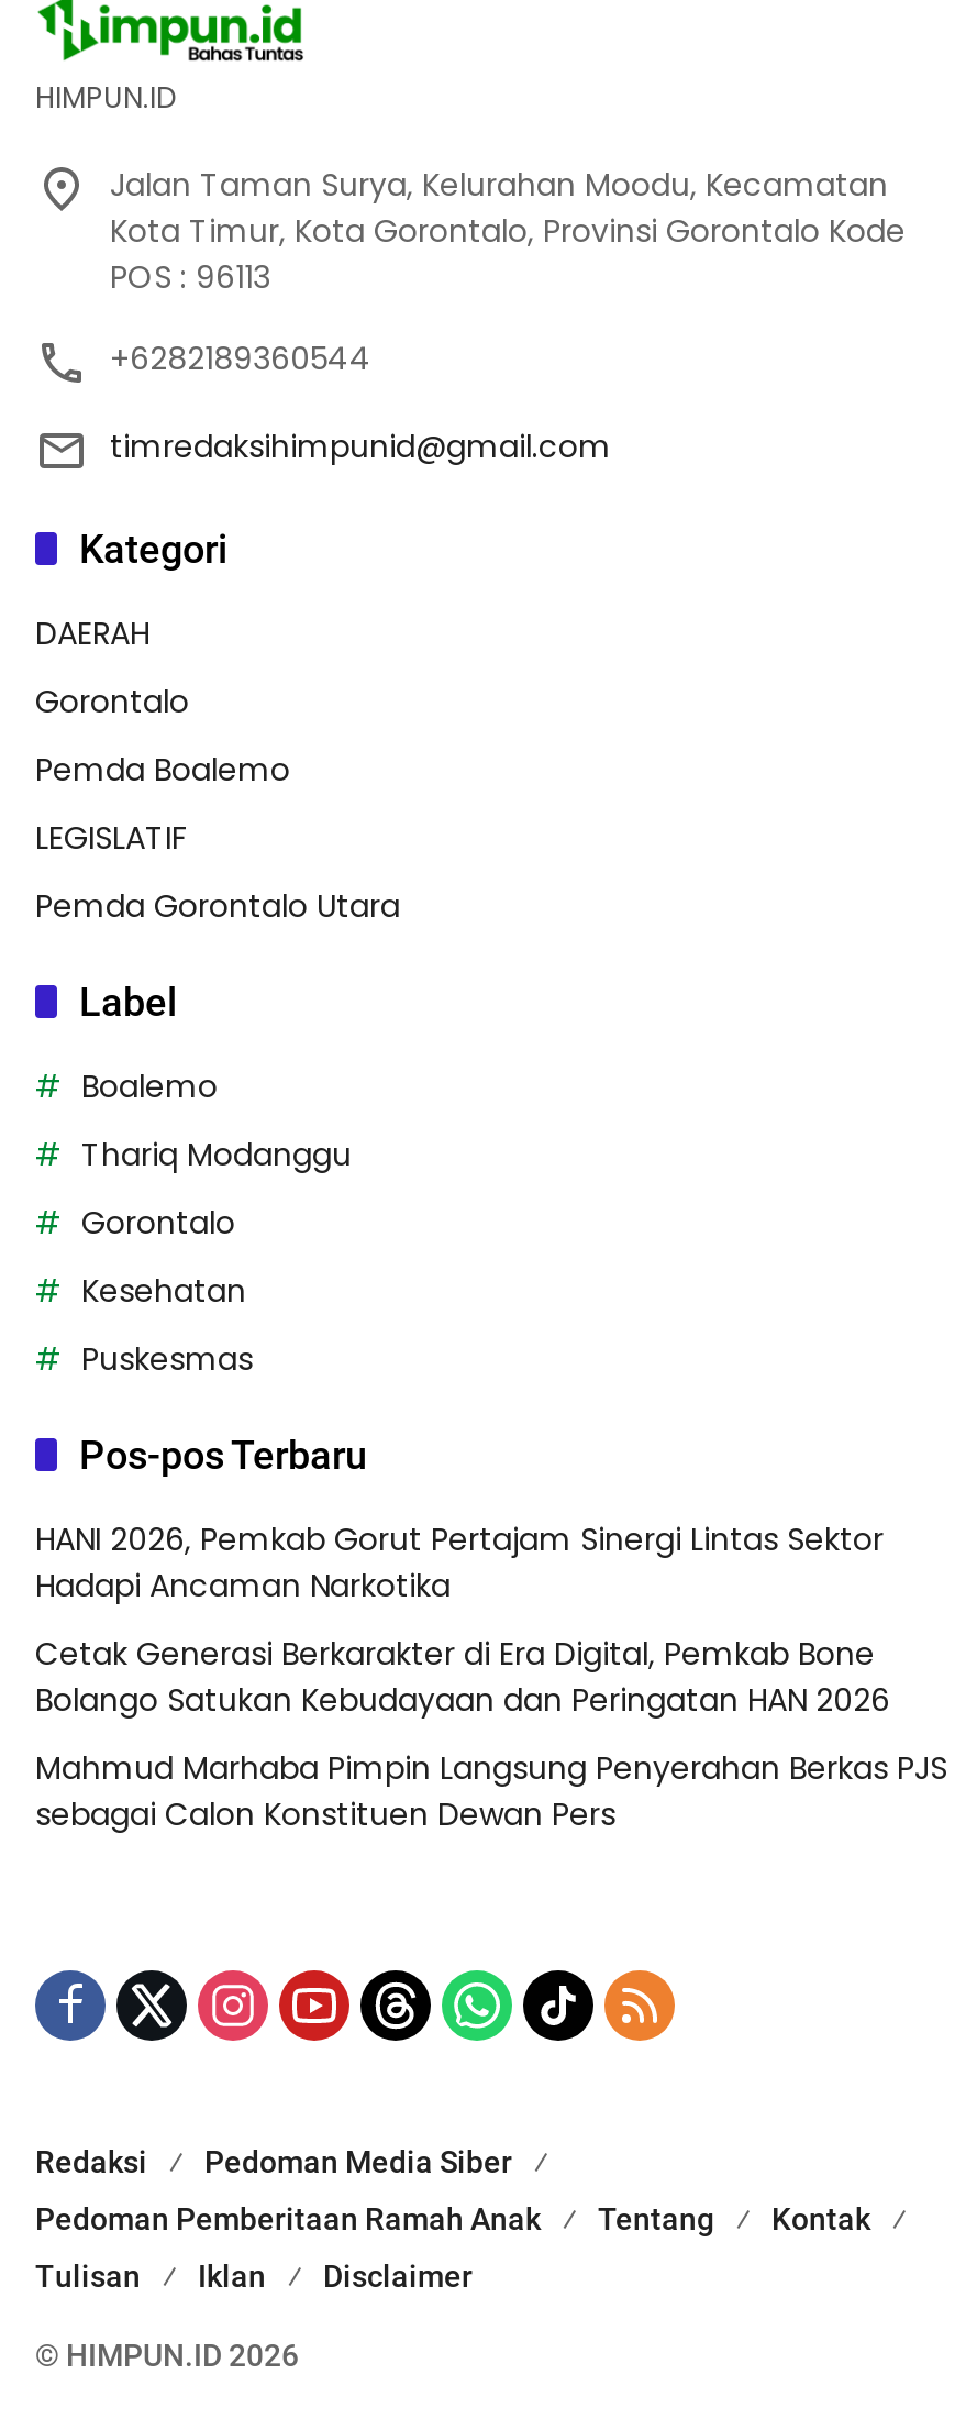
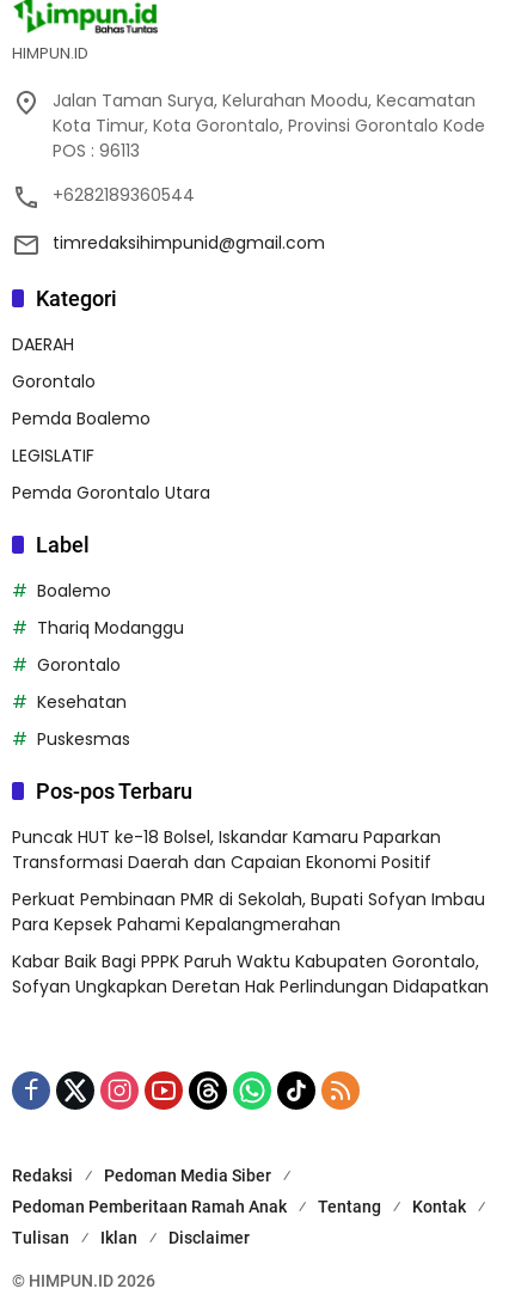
- HANI 2026, Pemkab Gorut Pertajam Sinergi Lintas Sektor
- Hadapi Ancaman Narkotika
+ Puncak HUT ke-18 Bolsel, Iskandar Kamaru Paparkan
+ Transformasi Daerah dan Capaian Ekonomi Positif

- Cetak Generasi Berkarakter di Era Digital, Pemkab Bone
- Bolango Satukan Kebudayaan dan Peringatan HAN 2026
+ Perkuat Pembinaan PMR di Sekolah, Bupati Sofyan Imbau
+ Para Kepsek Pahami Kepalangmerahan

- Mahmud Marhaba Pimpin Langsung Penyerahan Berkas PJS
- sebagai Calon Konstituen Dewan Pers
+ Kabar Baik Bagi PPPK Paruh Waktu Kabupaten Gorontalo,
+ Sofyan Ungkapkan Deretan Hak Perlindungan Didapatkan
